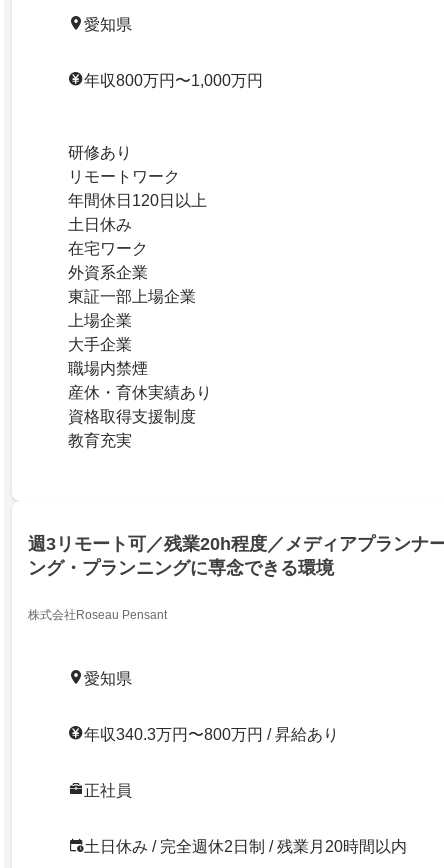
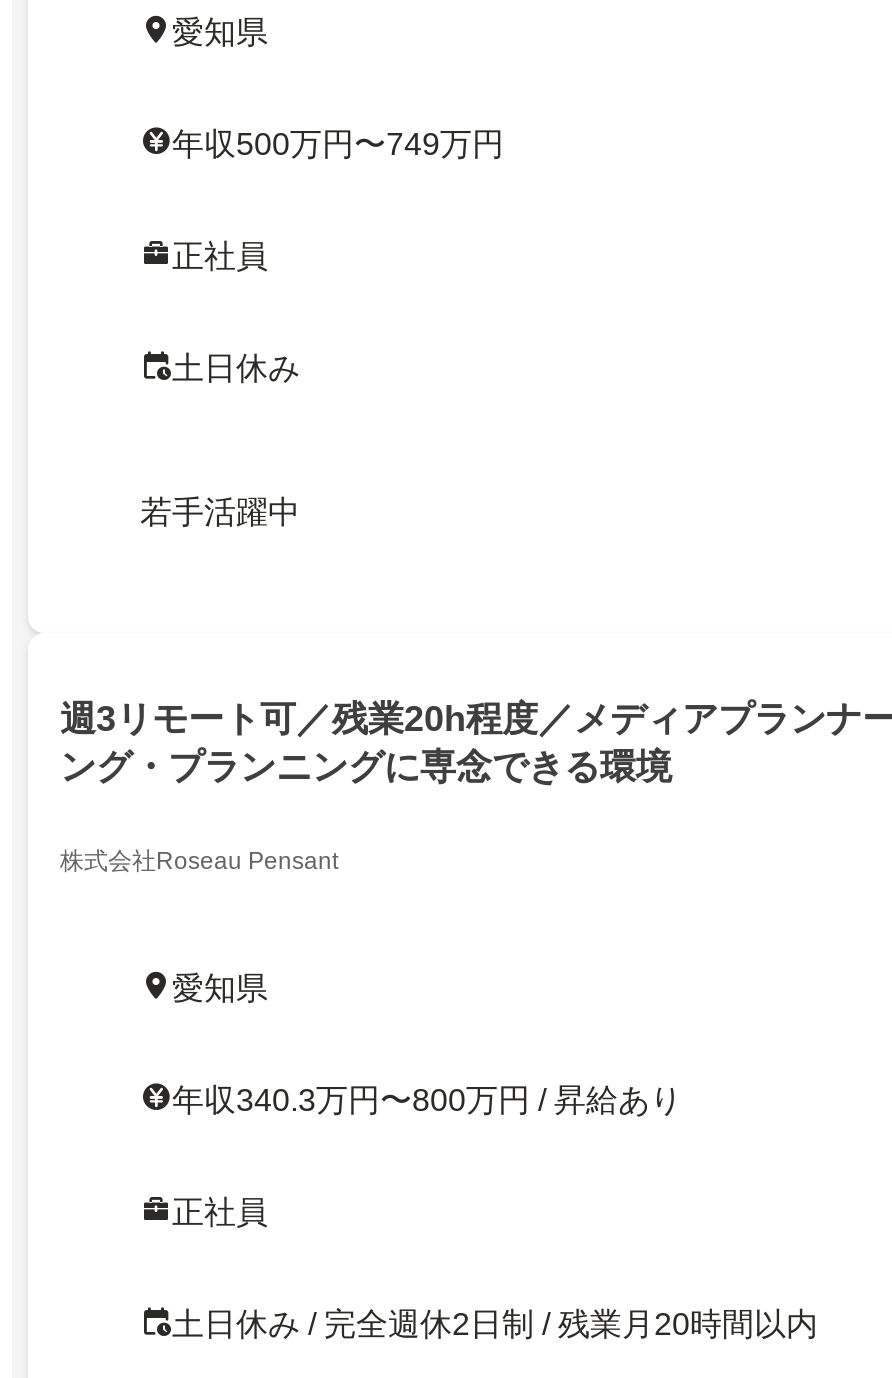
- 年収800万円〜1,000万円
+ 年収500万円〜749万円

- 研修あり
- リモートワーク
- 年間休日120日以上
+ 正社員

- 在宅ワーク
- 外資系企業
- 東証一部上場企業
- 上場企業
- 大手企業
- 職場内禁煙
- 産休・育休実績あり
- 資格取得支援制度
- 教育充実
+ 若手活躍中
